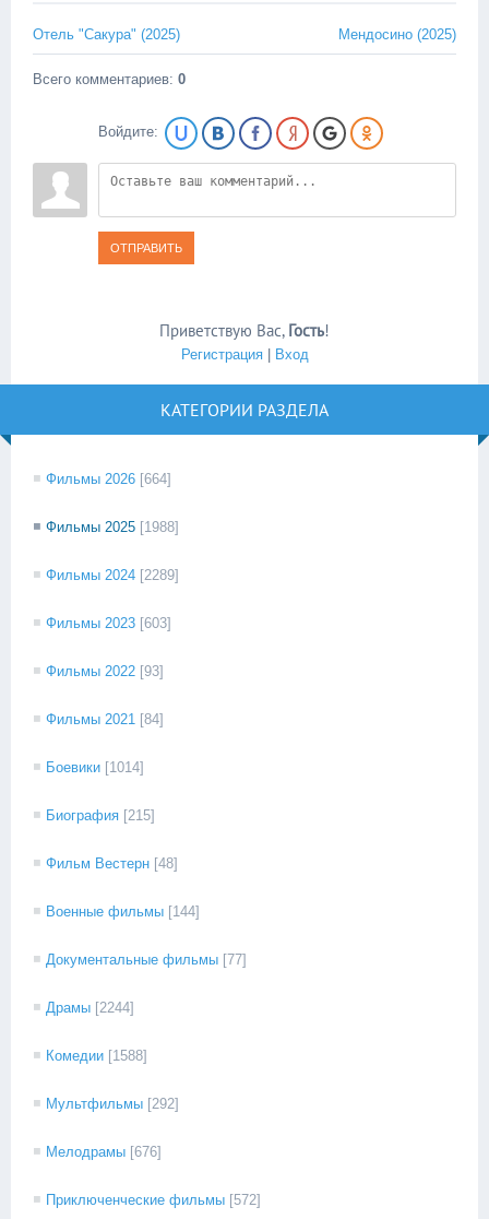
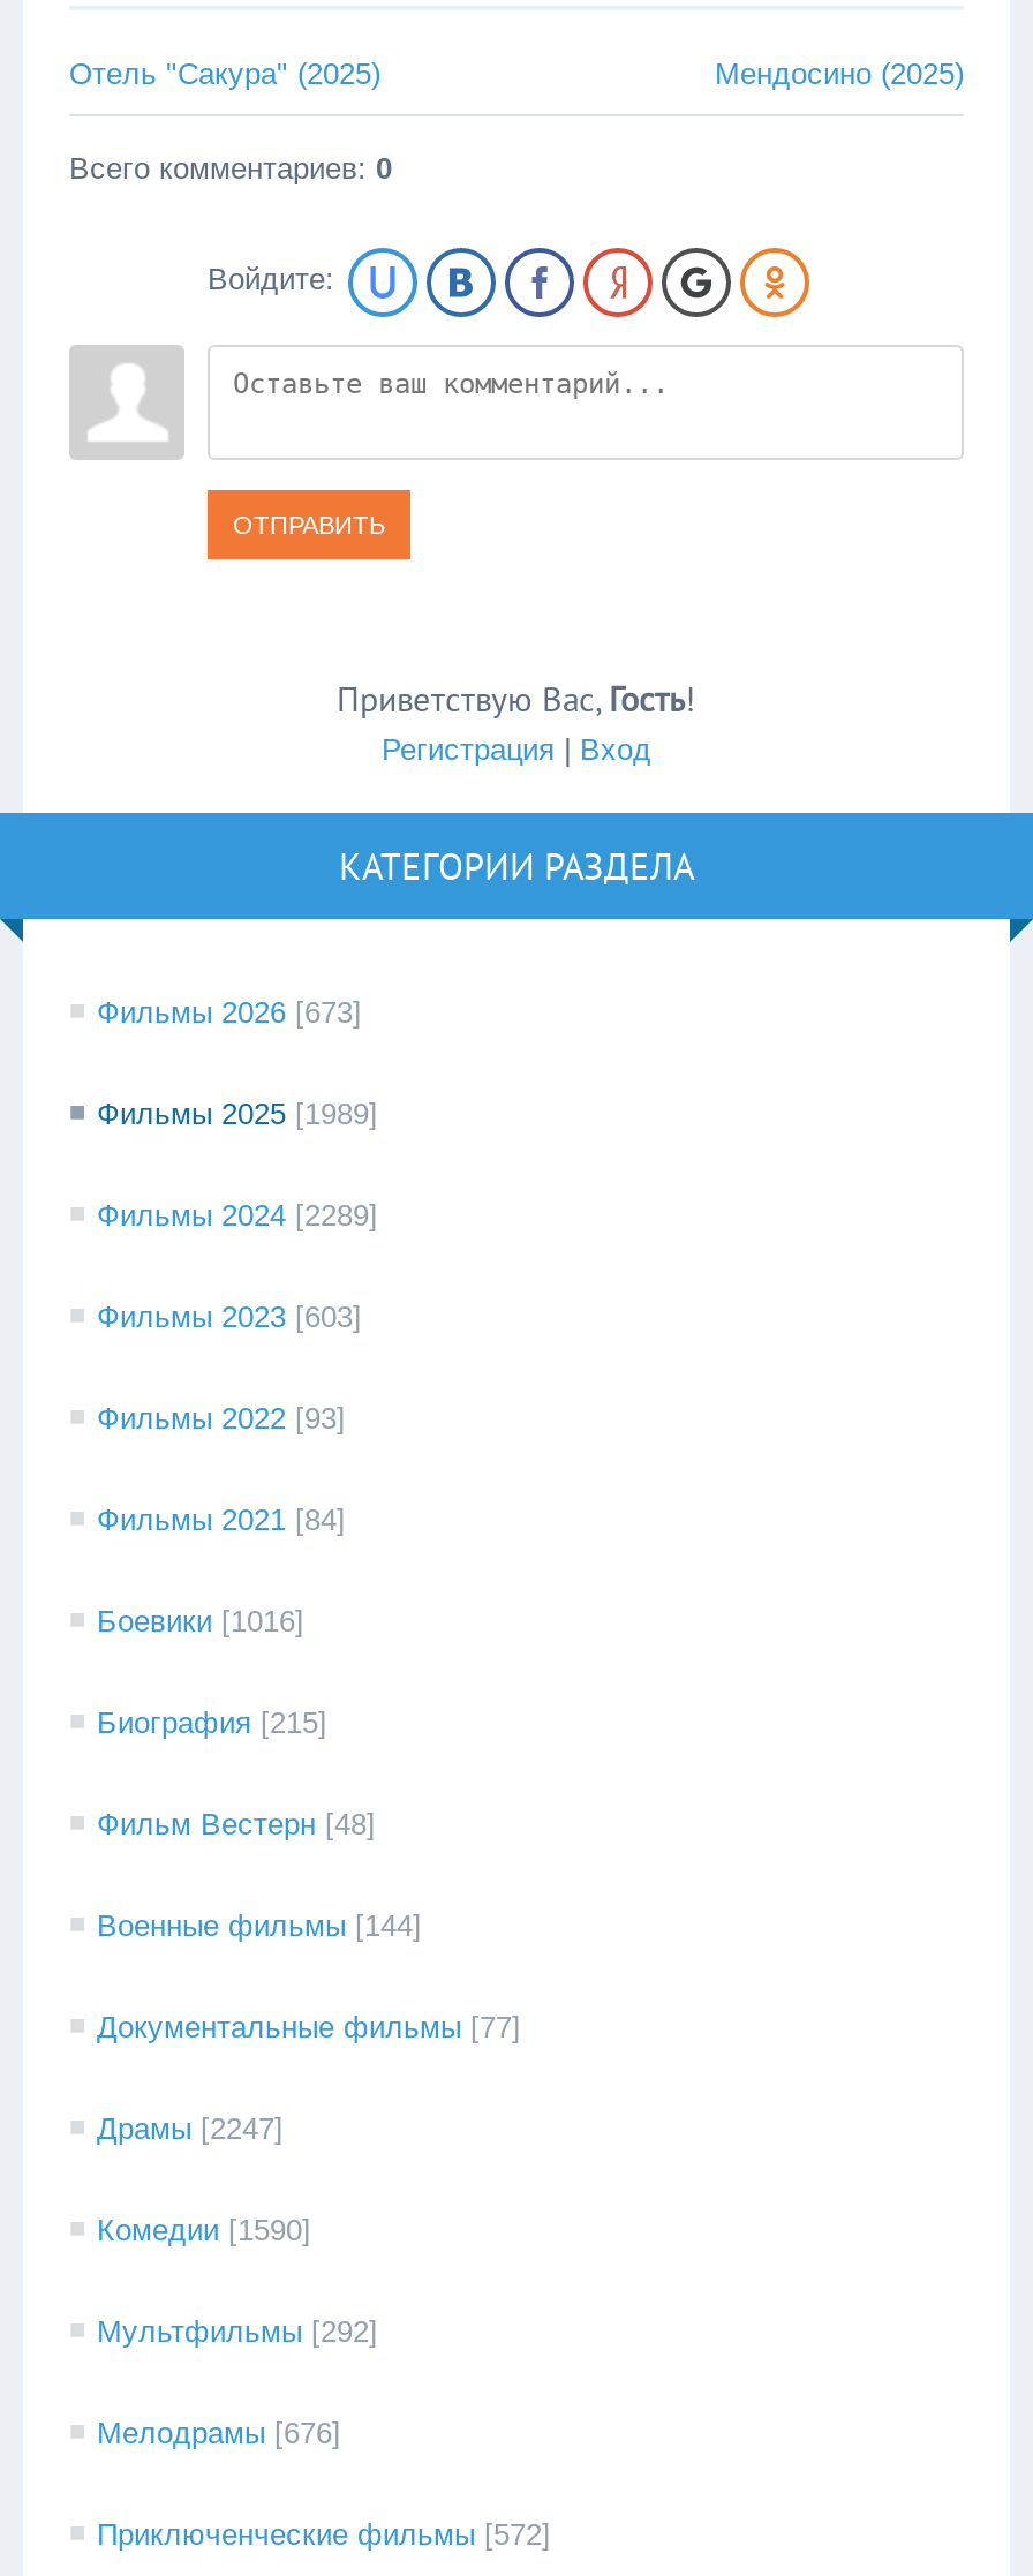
- Фильмы 2026 [664]
+ Фильмы 2026 [673]

- Фильмы 2025 [1988]
+ Фильмы 2025 [1989]

- Боевики [1014]
+ Боевики [1016]

- Драмы [2244]
+ Драмы [2247]

- Комедии [1588]
+ Комедии [1590]
